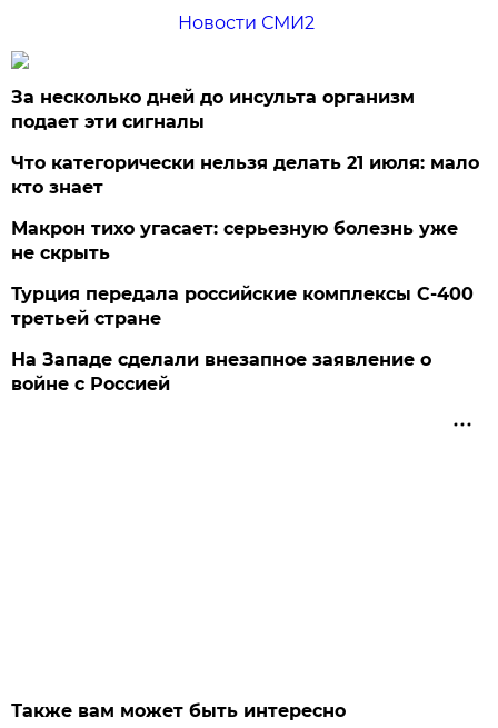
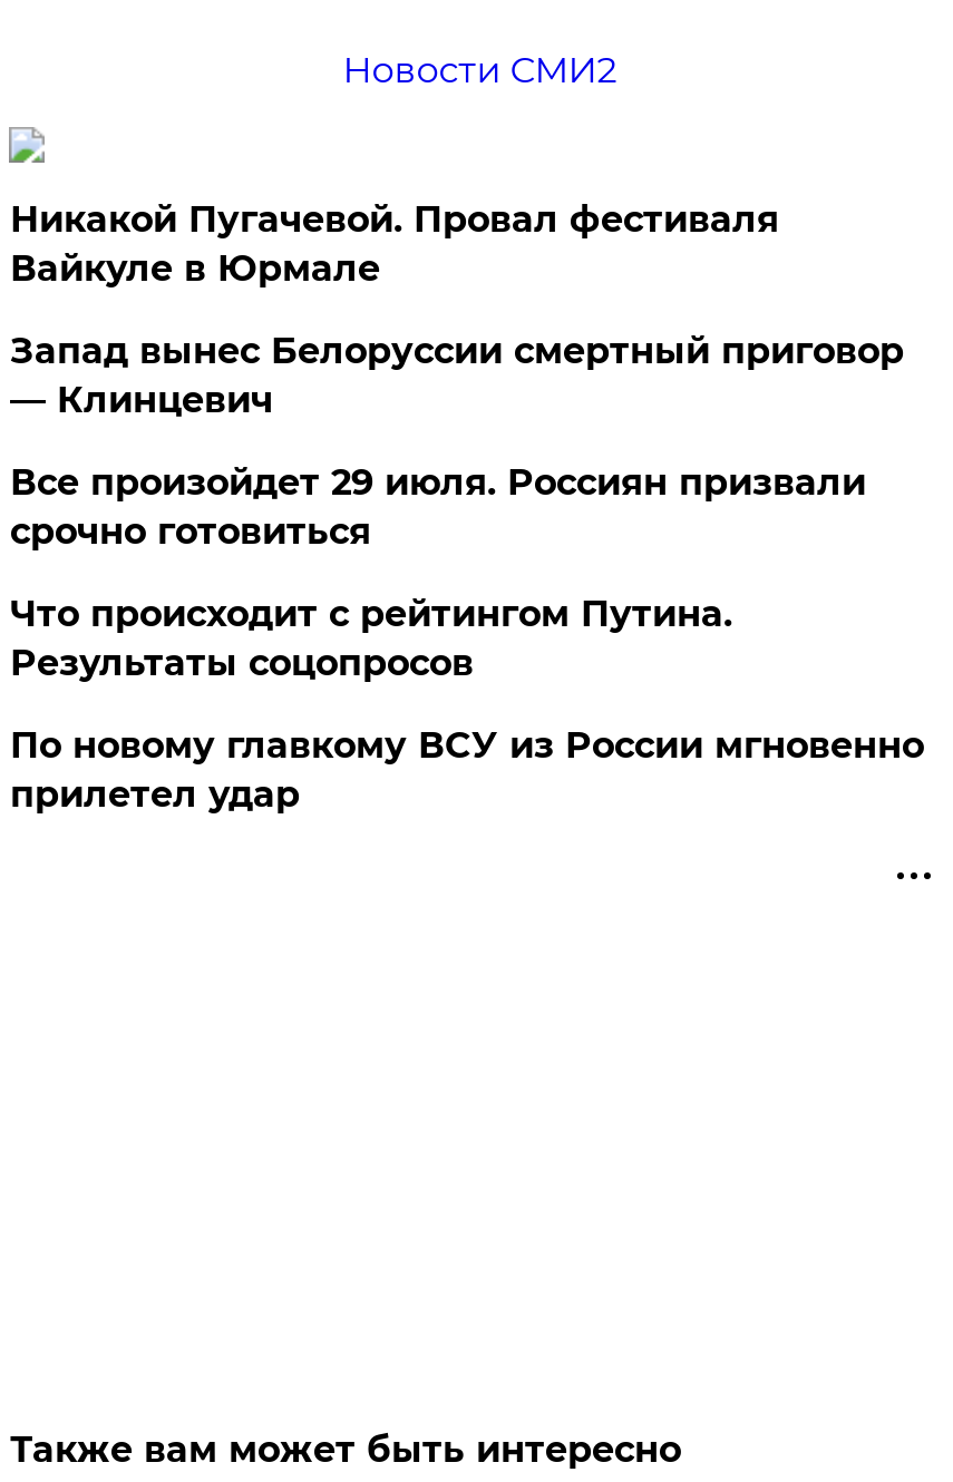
- За несколько дней до инсульта организм
- подает эти сигналы
+ Никакой Пугачевой. Провал фестиваля
+ Вайкуле в Юрмале

- Что категорически нельзя делать 21 июля: мало
- кто знает
+ Запад вынес Белоруссии смертный приговор
+ — Клинцевич

- Макрон тихо угасает: серьезную болезнь уже
- не скрыть
+ Все произойдет 29 июля. Россиян призвали
+ срочно готовиться

- Турция передала российские комплексы С-400
- третьей стране
+ Что происходит с рейтингом Путина.
+ Результаты соцопросов

- На Западе сделали внезапное заявление о
- войне с Россией
+ По новому главкому ВСУ из России мгновенно
+ прилетел удар
